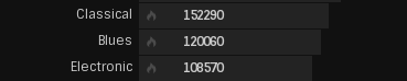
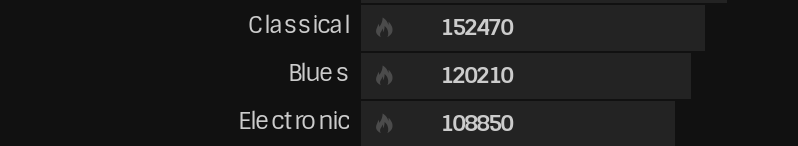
- 152290
+ 152470

- 120060
+ 120210

- 108570
+ 108850
